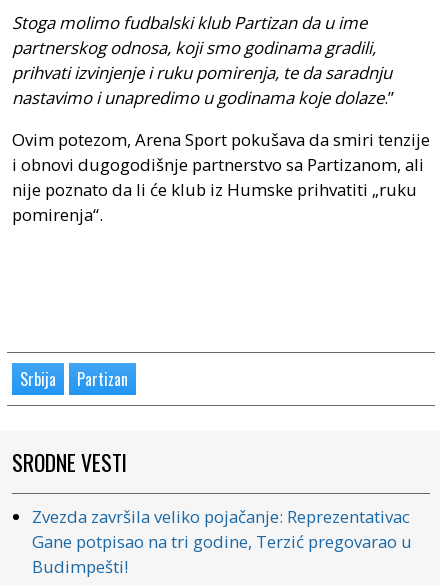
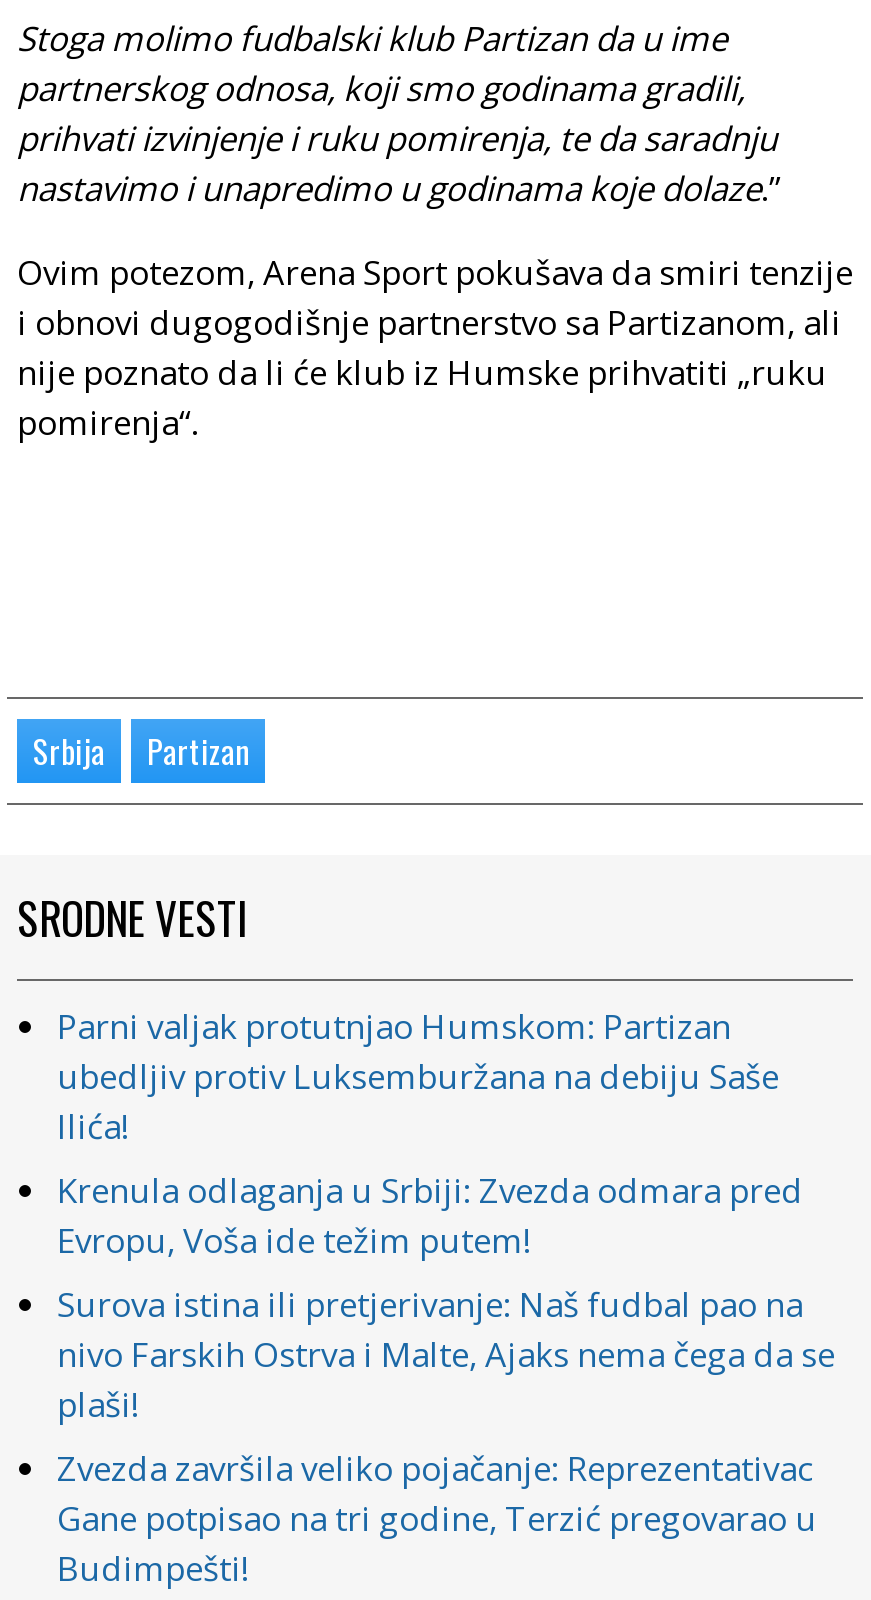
+ Parni valjak protutnjao Humskom: Partizan
+ ubedljiv protiv Luksemburžana na debiju Saše
+ Ilića!
+ Krenula odlaganja u Srbiji: Zvezda odmara pred
+ Evropu, Voša ide težim putem!
+ Surova istina ili pretjerivanje: Naš fudbal pao na
+ nivo Farskih Ostrva i Malte, Ajaks nema čega da se
+ plaši!
